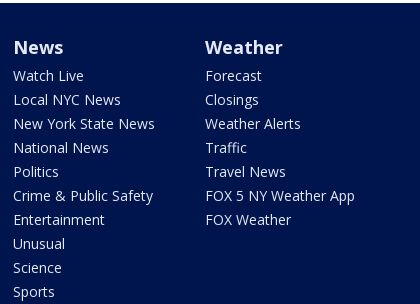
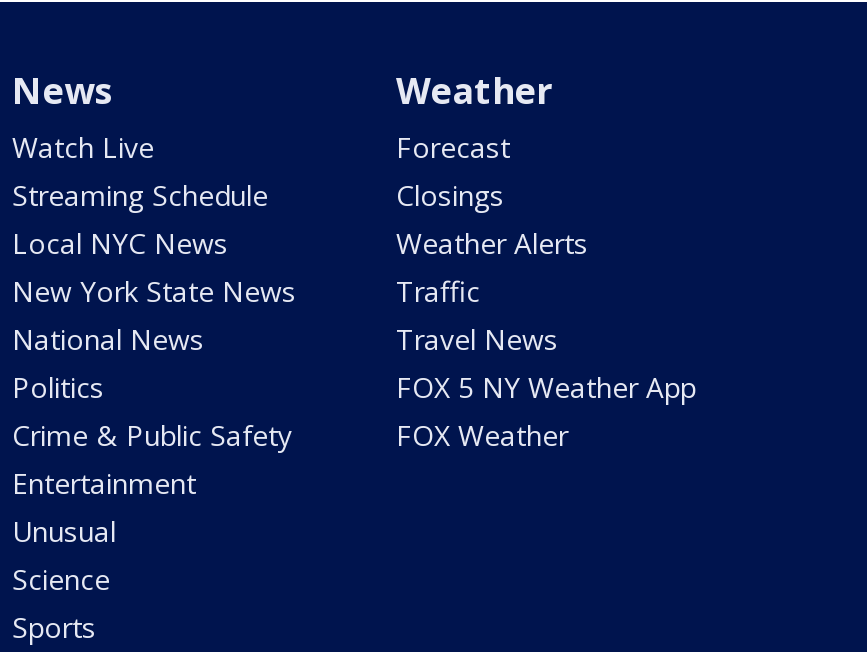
+ Streaming Schedule
